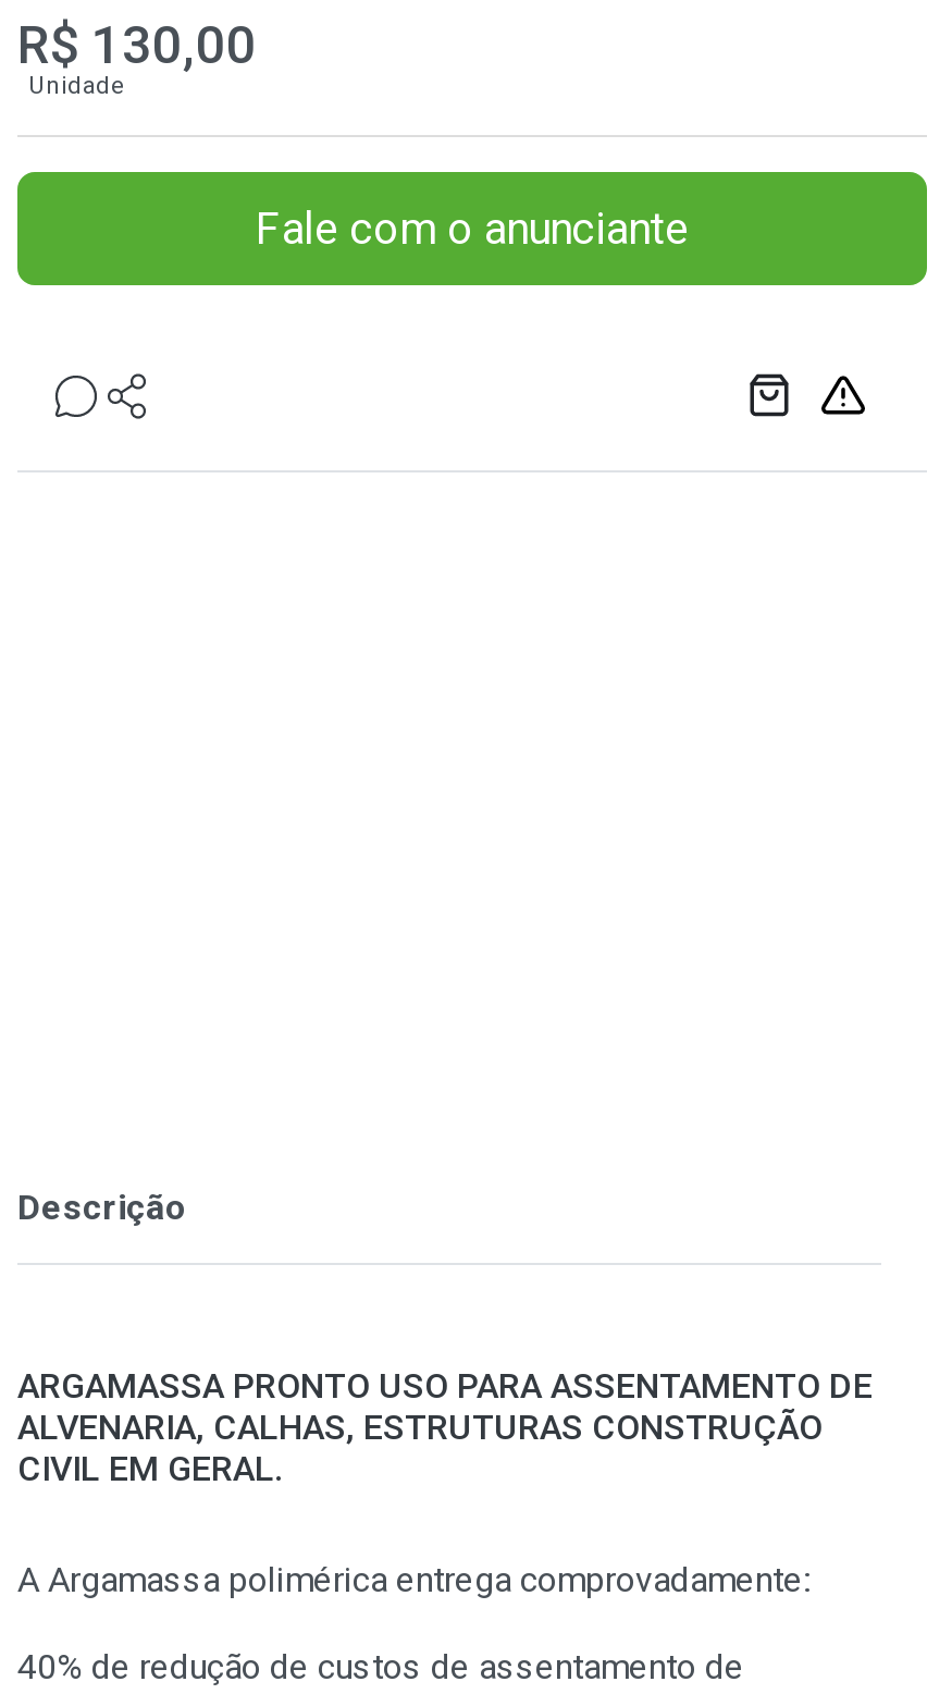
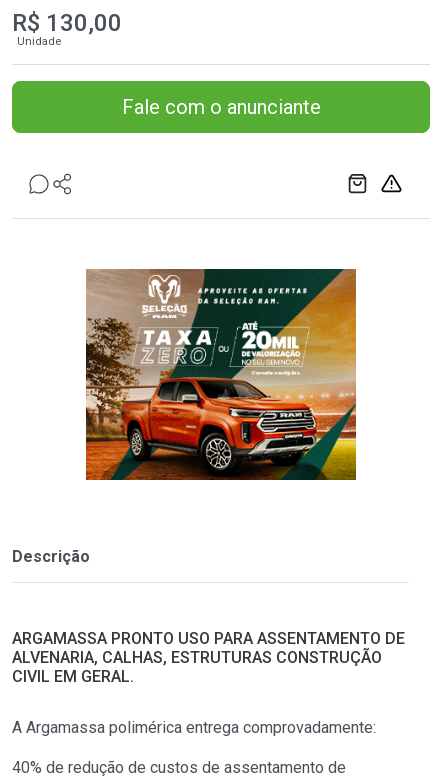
+ [image]
